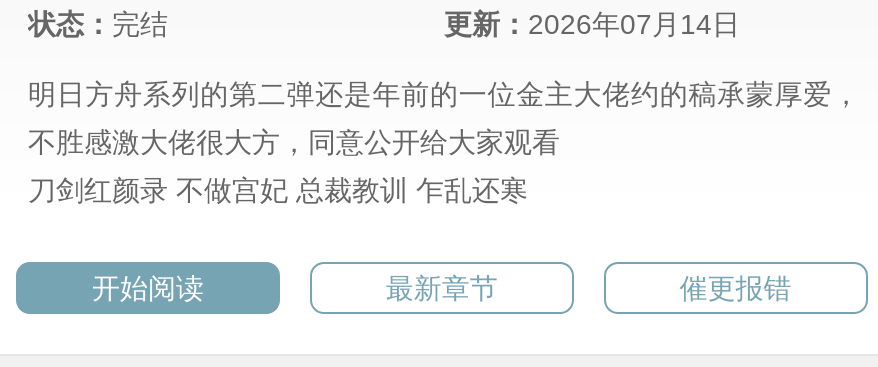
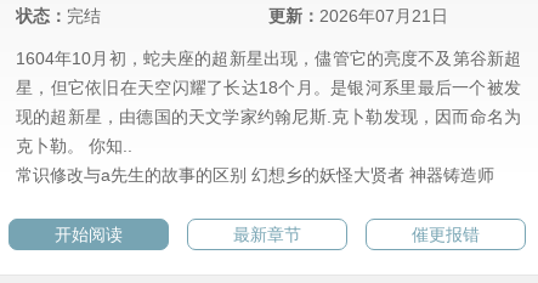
- 更新：2026年07月14日
- 明日方舟系列的第二弹还是年前的一位金主大佬约的稿承蒙厚爱，
- 不胜感激大佬很大方，同意公开给大家观看
- 刀剑红颜录 不做宫妃 总裁教训 乍乱还寒
+ 更新：2026年07月21日
+ 1604年10月初，蛇夫座的超新星出现，儘管它的亮度不及第谷新超
+ 星，但它依旧在天空闪耀了长达18个月。是银河系里最后一个被发
+ 现的超新星，由德国的天文学家约翰尼斯.克卜勒发现，因而命名为
+ 克卜勒。 你知..
+ 常识修改与a先生的故事的区别 幻想乡的妖怪大贤者 神器铸造师
